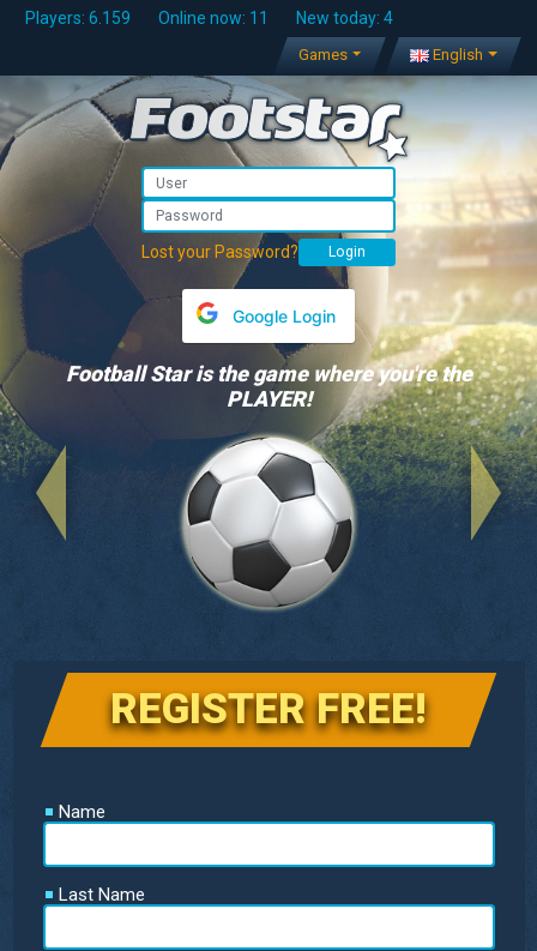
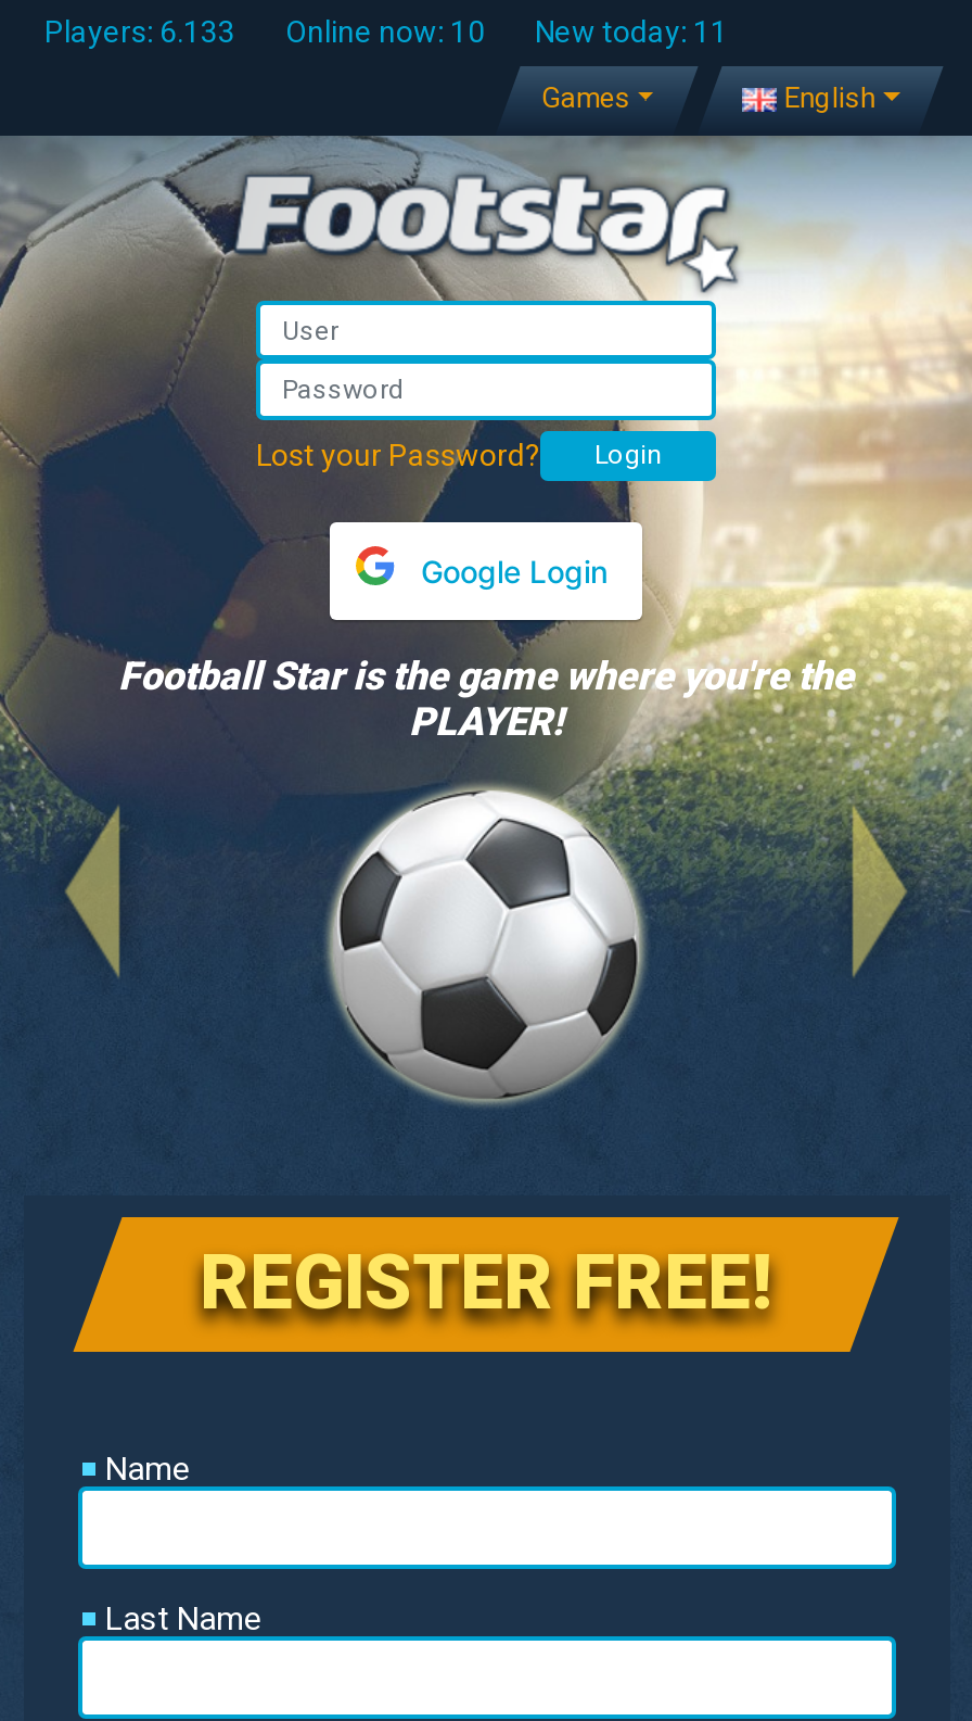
- Players: 6.159
+ Players: 6.133

- Online now: 11
+ Online now: 10

- New today: 4
+ New today: 11
